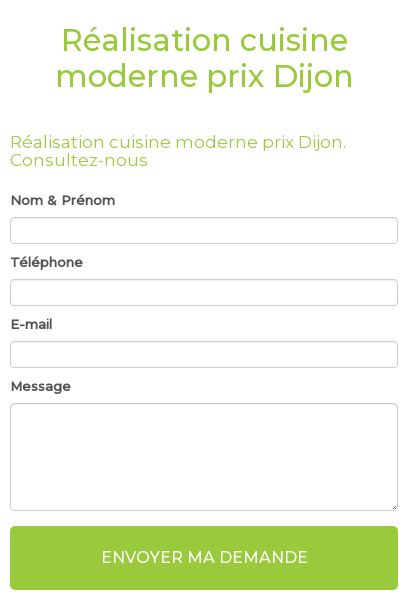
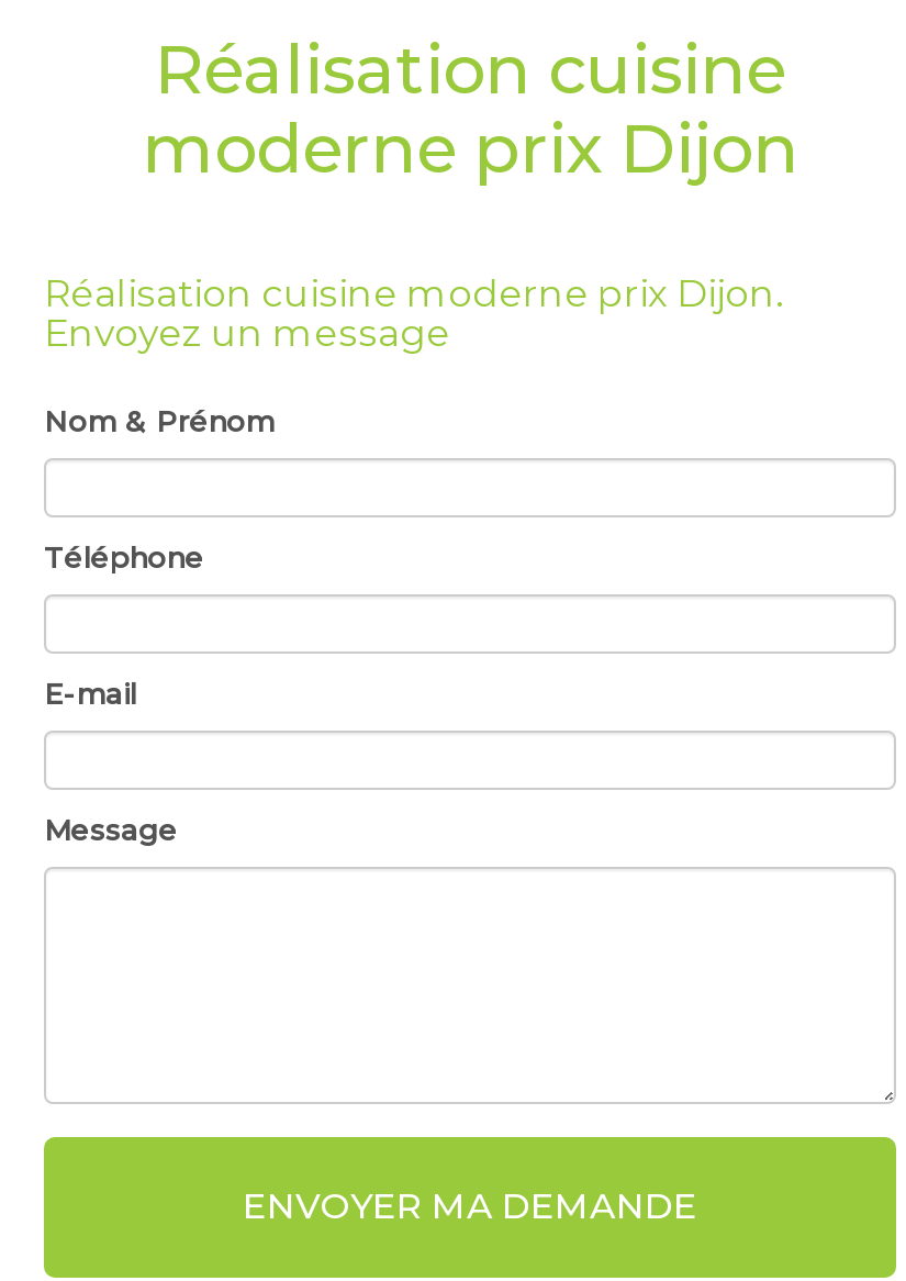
- Consultez-nous
+ Envoyez un message
